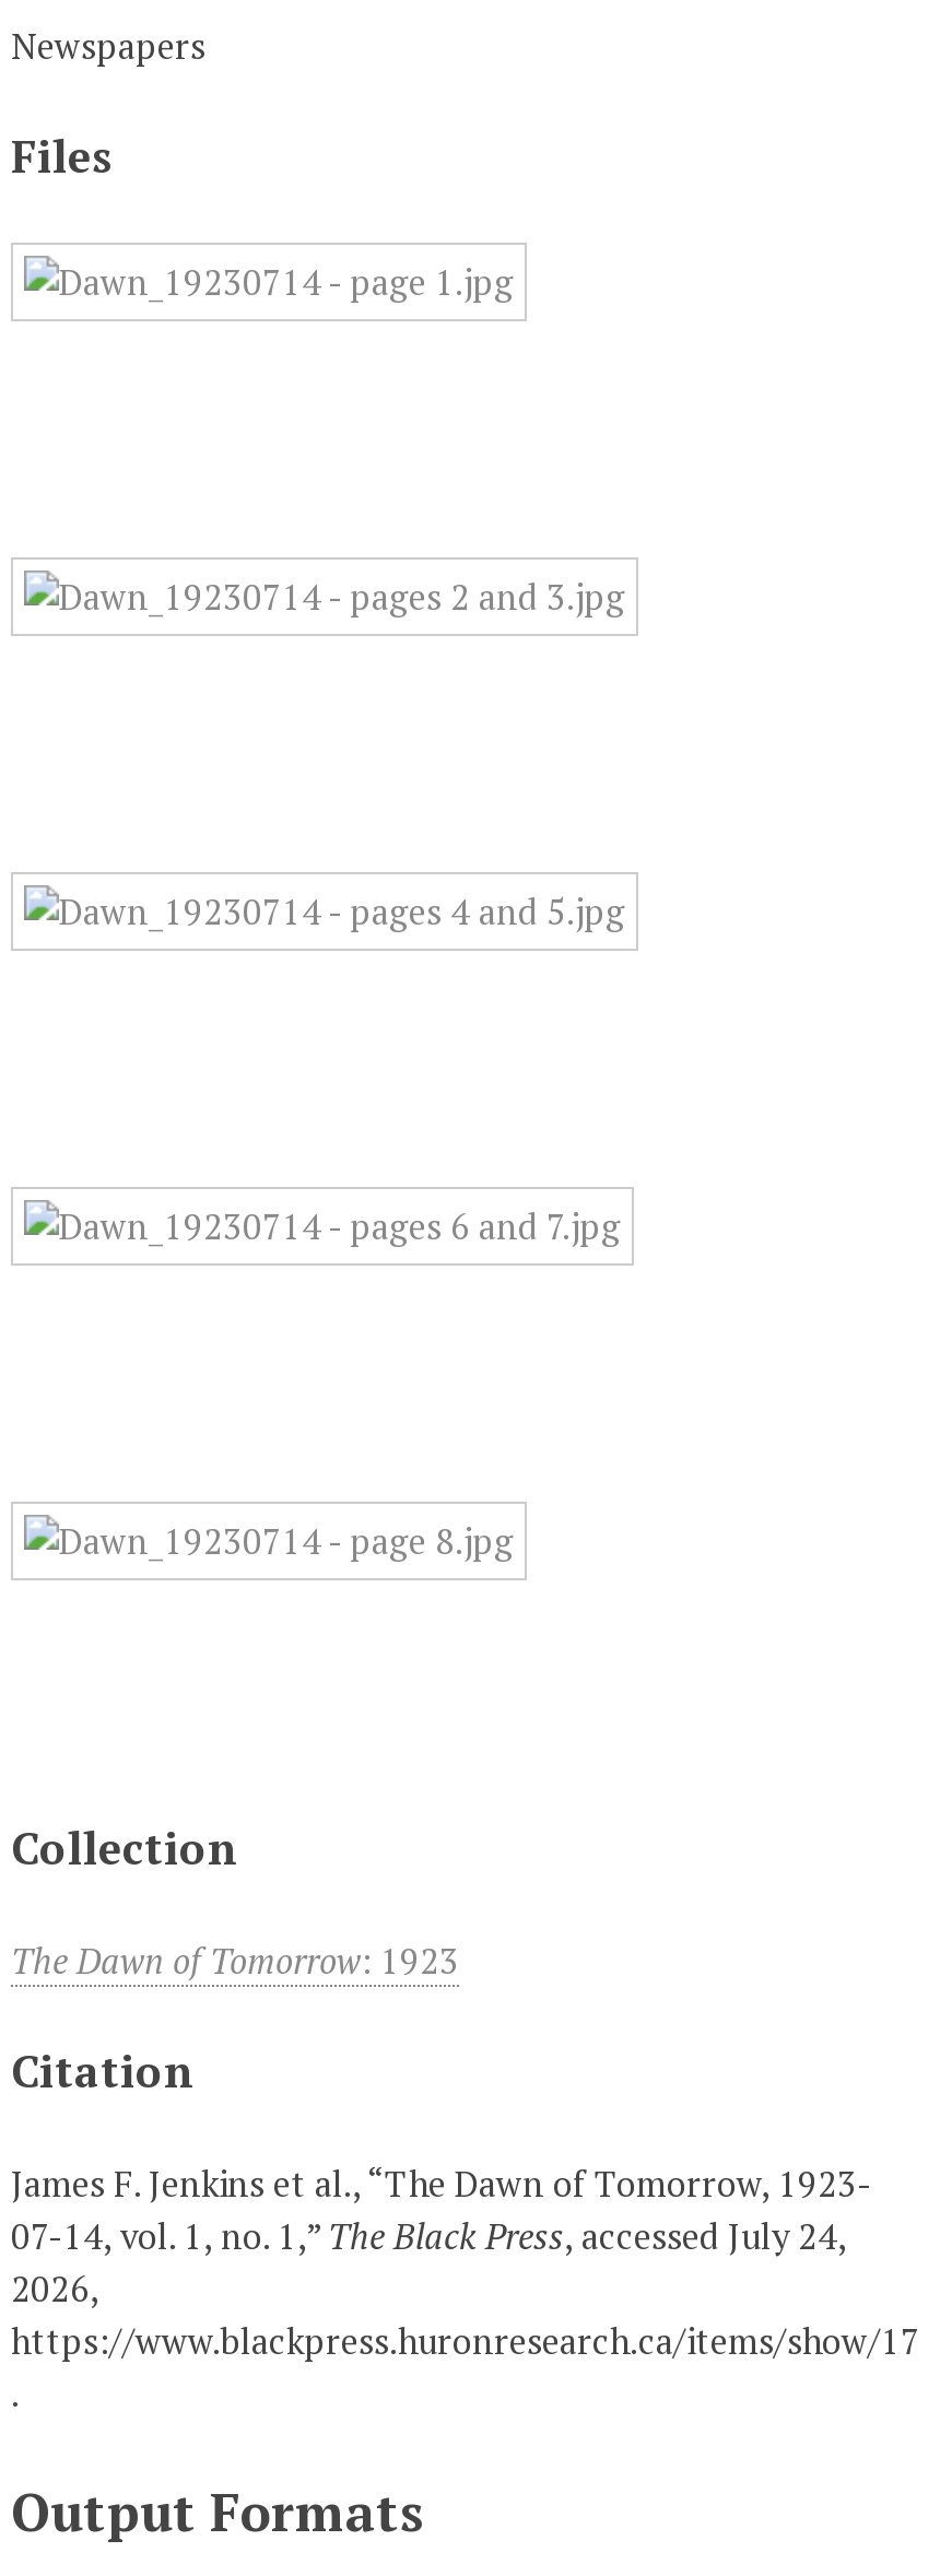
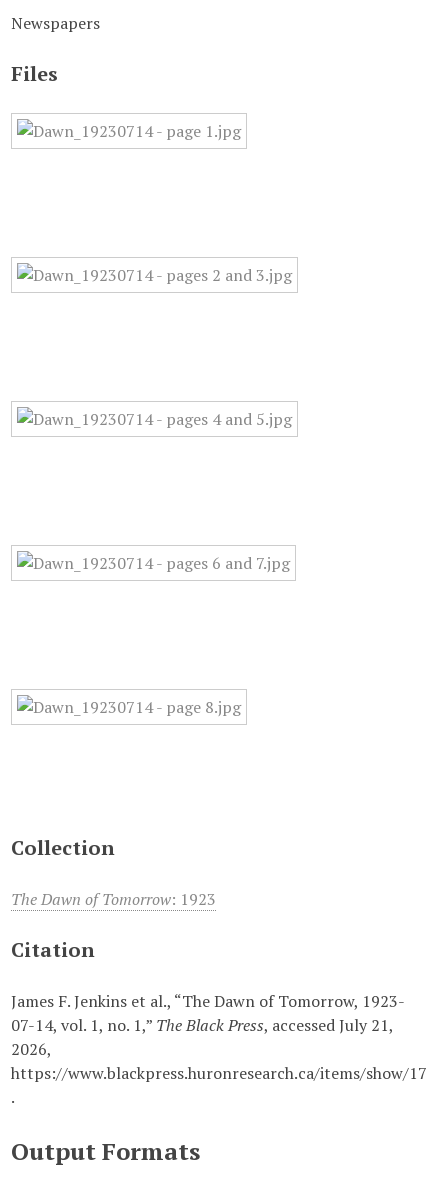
- 07-14, vol. 1, no. 1,” The Black Press, accessed July 24,
+ 07-14, vol. 1, no. 1,” The Black Press, accessed July 21,
